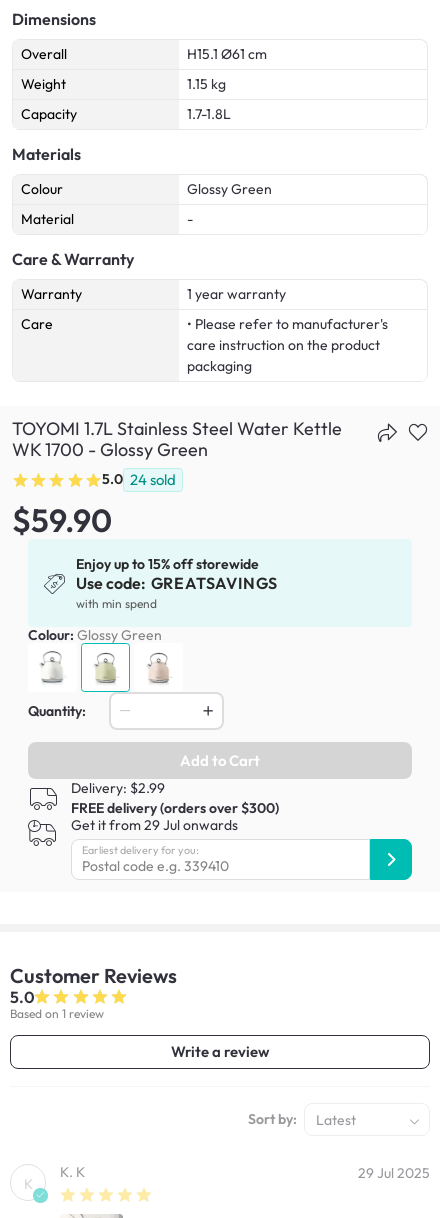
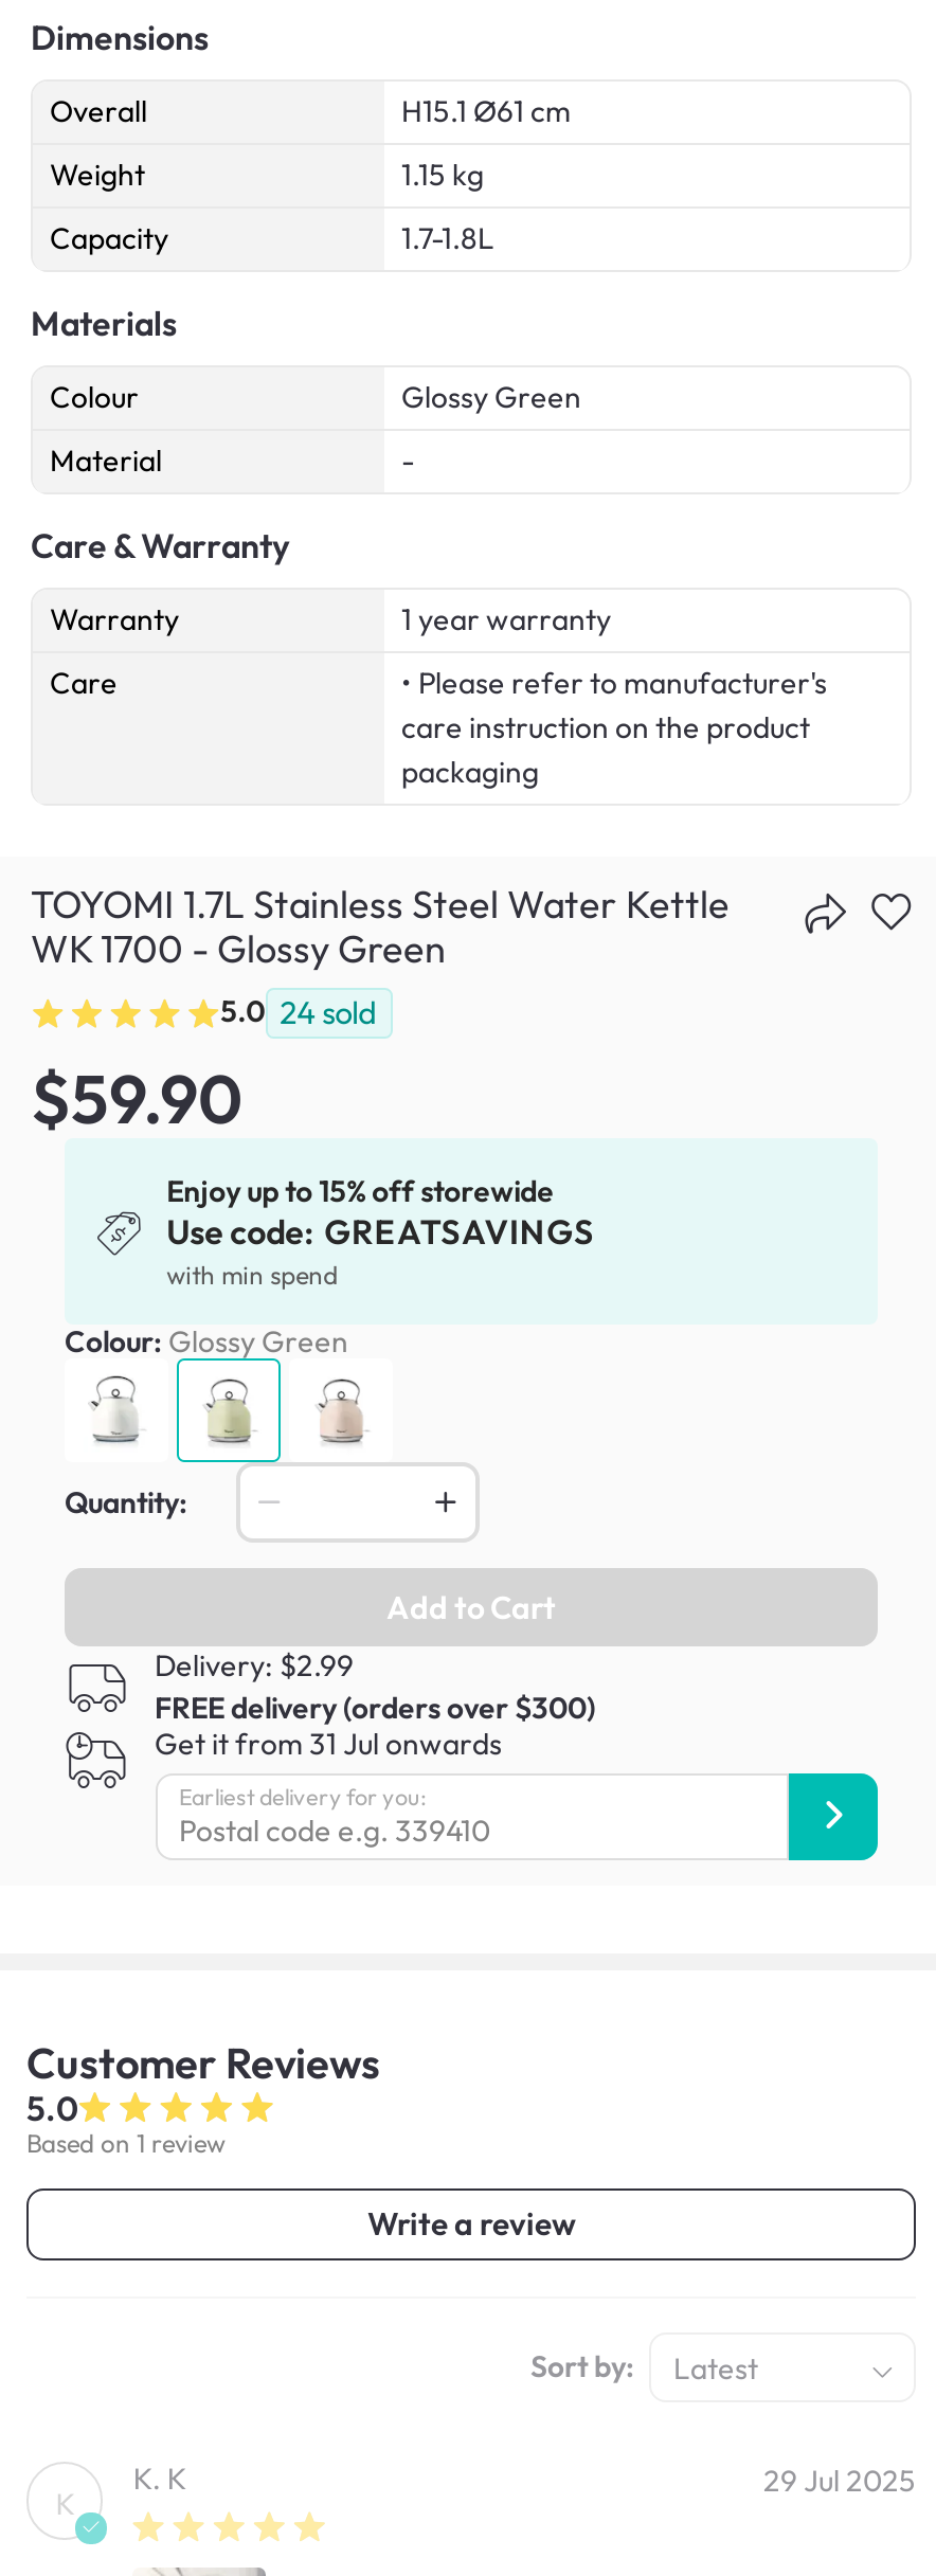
- Get it from 29 Jul onwards
+ Get it from 31 Jul onwards
